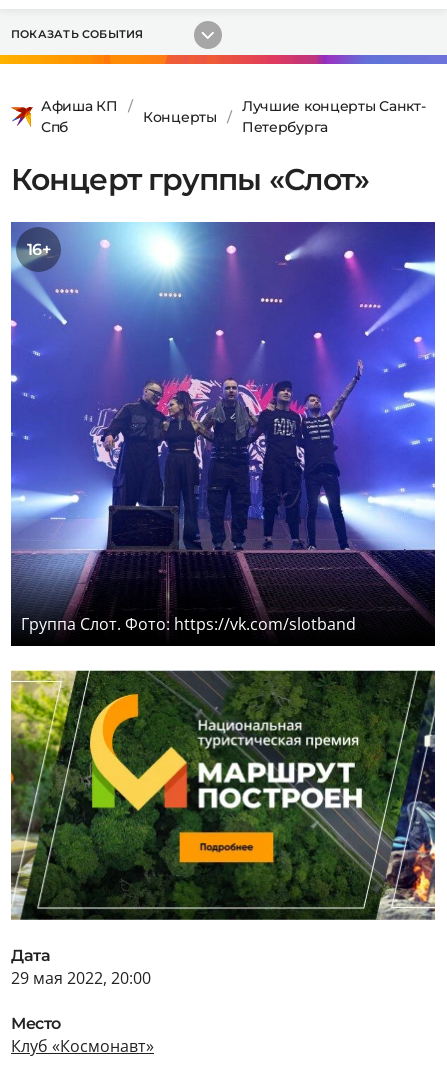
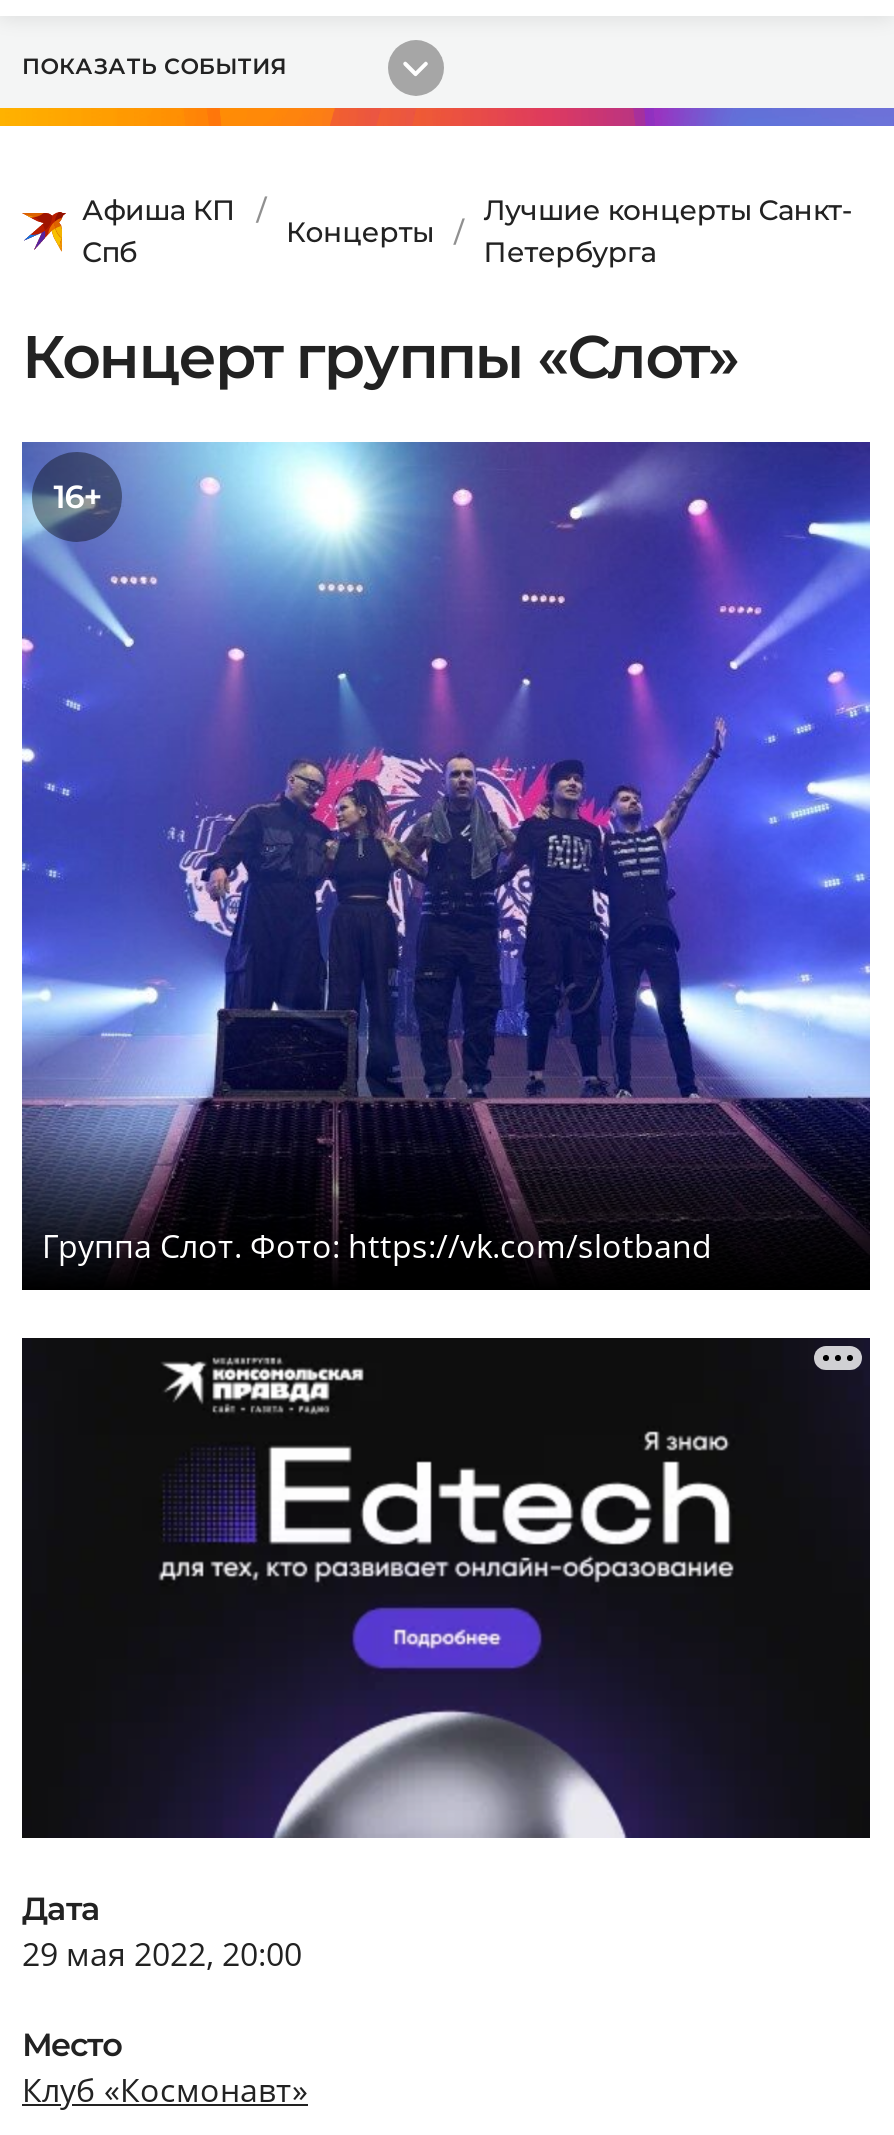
- [image]
+ [image]
